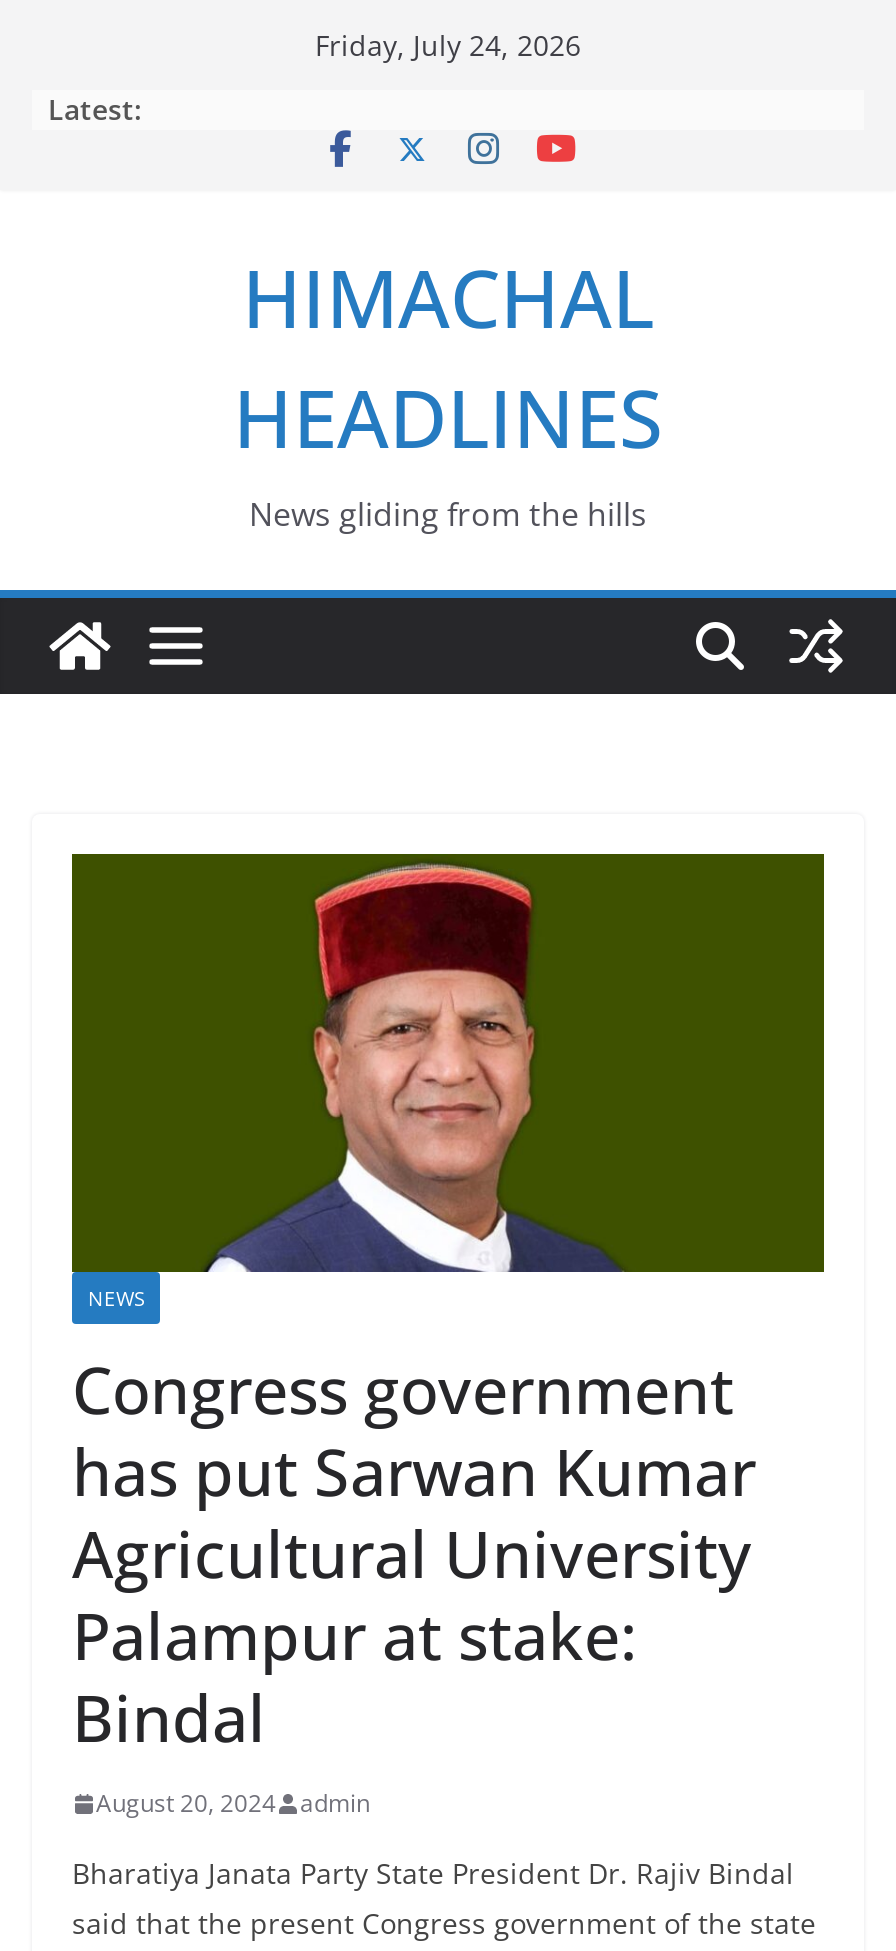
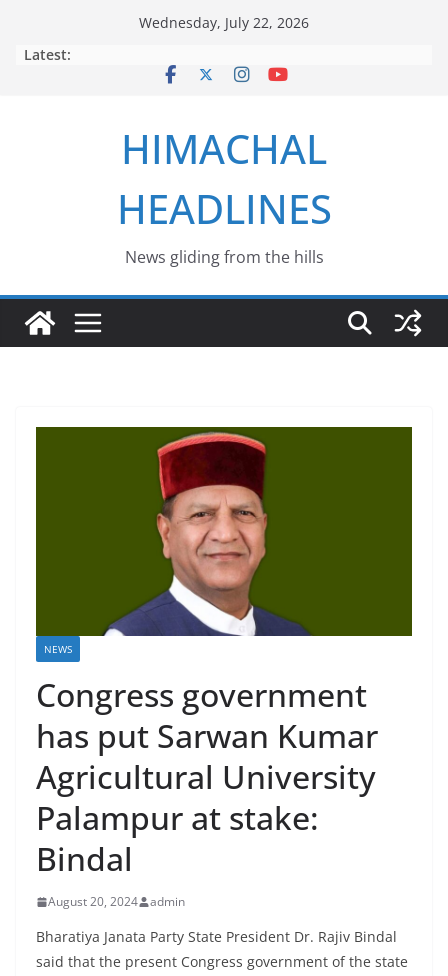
- Friday, July 24, 2026
+ Wednesday, July 22, 2026
